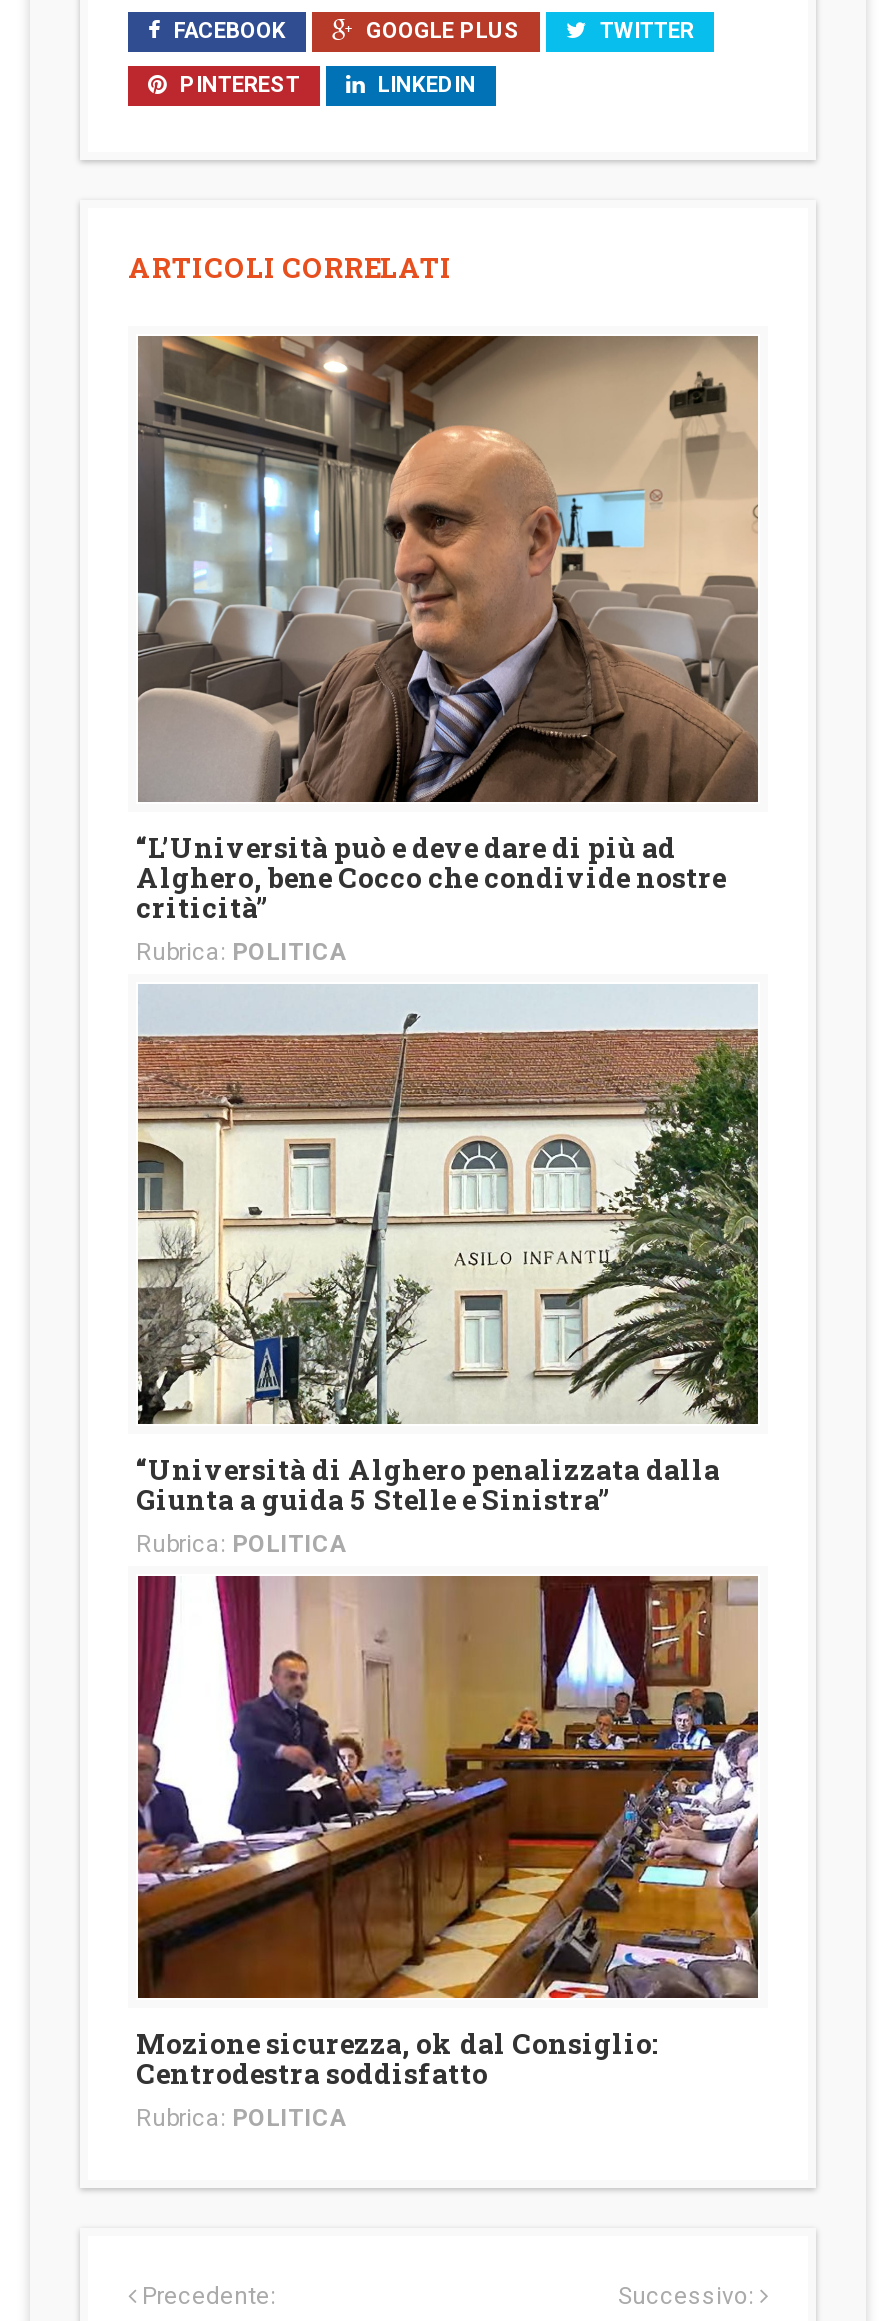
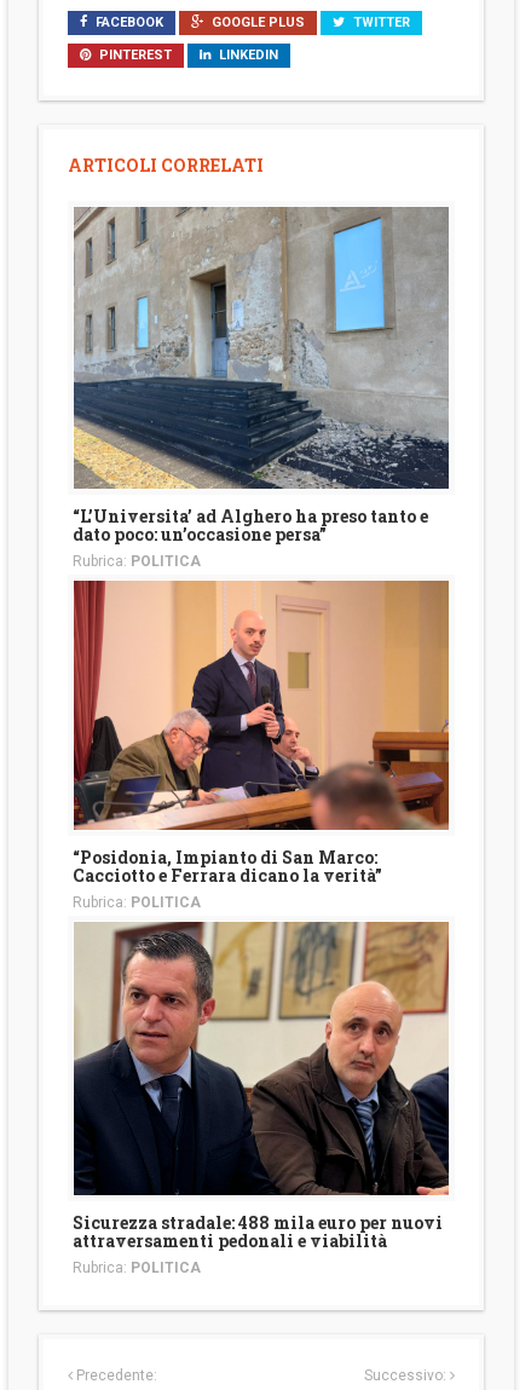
- [image]
- “L’Università può e deve dare di più ad
- Alghero, bene Cocco che condivide nostre
- criticità”
+ [image]
+ “L’Universita’ ad Alghero ha preso tanto e
+ dato poco: un’occasione persa”

- [image]
- “Università di Alghero penalizzata dalla
- Giunta a guida 5 Stelle e Sinistra”
+ [image]
+ “Posidonia, Impianto di San Marco:
+ Cacciotto e Ferrara dicano la verità”

- [image]
- Mozione sicurezza, ok dal Consiglio:
- Centrodestra soddisfatto
+ [image]
+ Sicurezza stradale: 488 mila euro per nuovi
+ attraversamenti pedonali e viabilità
